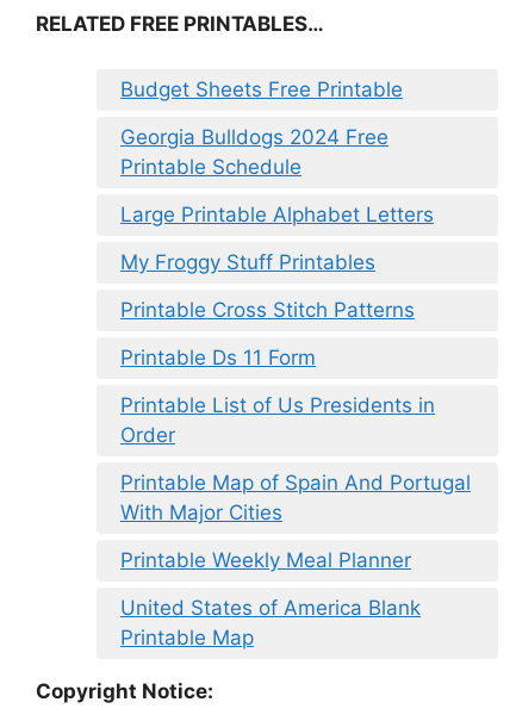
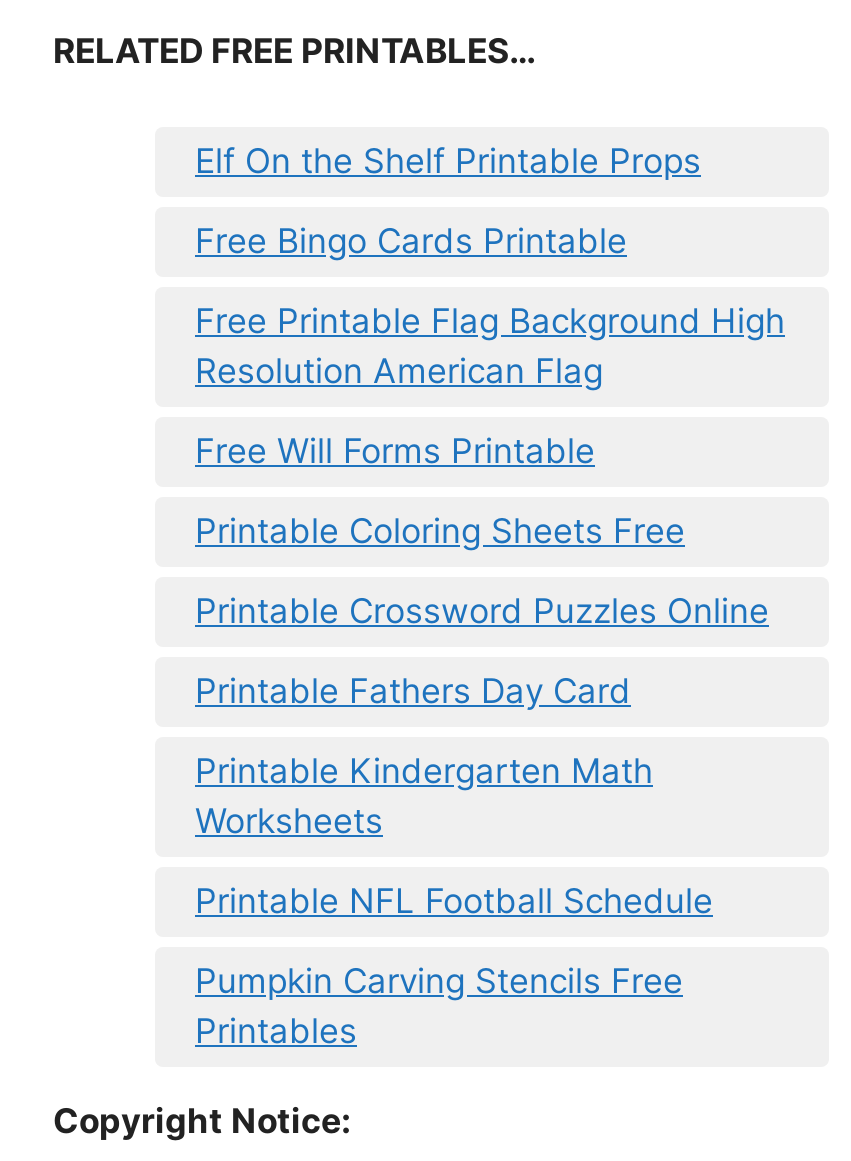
- Budget Sheets Free Printable
+ Elf On the Shelf Printable Props

- Georgia Bulldogs 2024 Free
- Printable Schedule
+ Free Bingo Cards Printable

- Large Printable Alphabet Letters
+ Free Printable Flag Background High
+ Resolution American Flag

- My Froggy Stuff Printables
+ Free Will Forms Printable

- Printable Cross Stitch Patterns
+ Printable Coloring Sheets Free

- Printable Ds 11 Form
+ Printable Crossword Puzzles Online

- Printable List of Us Presidents in
- Order
+ Printable Fathers Day Card

- Printable Map of Spain And Portugal
- With Major Cities
+ Printable Kindergarten Math
+ Worksheets

- Printable Weekly Meal Planner
+ Printable NFL Football Schedule

- United States of America Blank
- Printable Map
+ Pumpkin Carving Stencils Free
+ Printables
